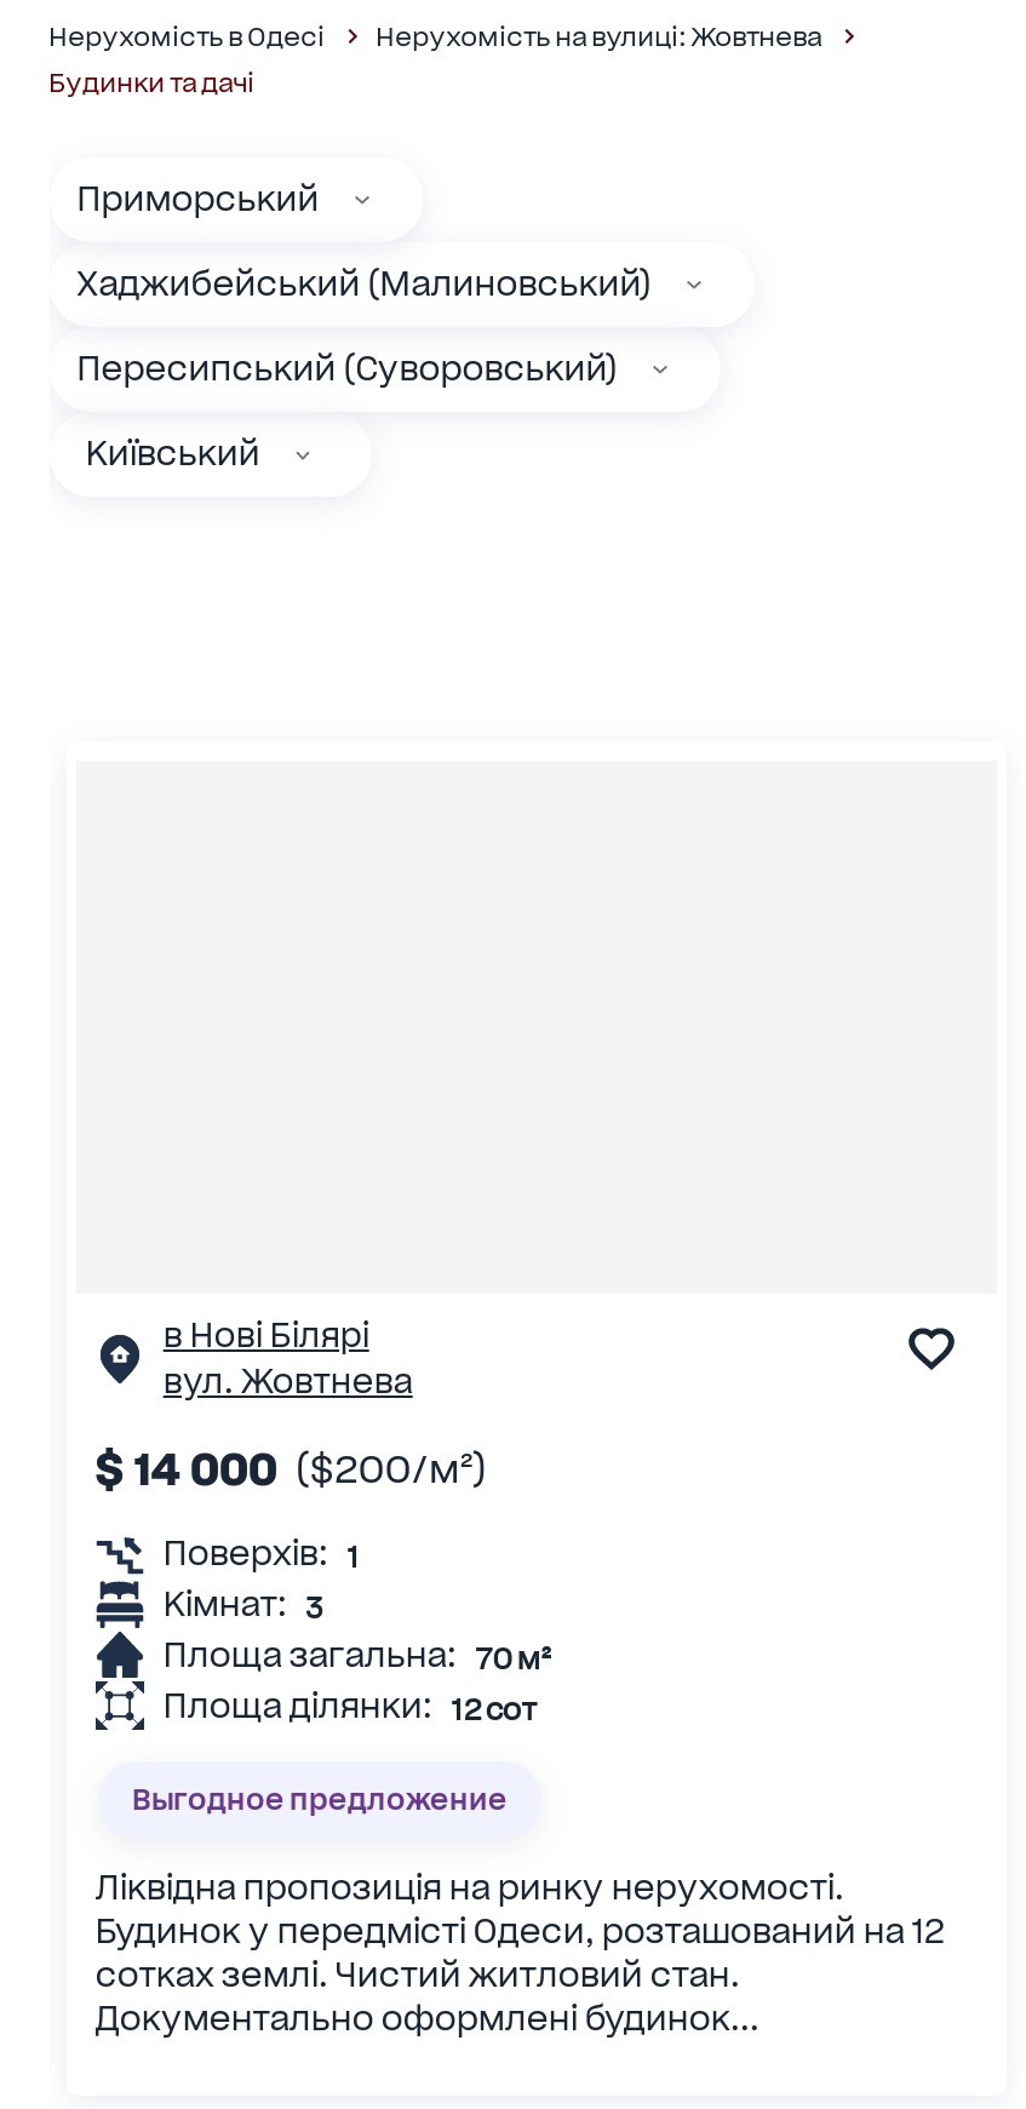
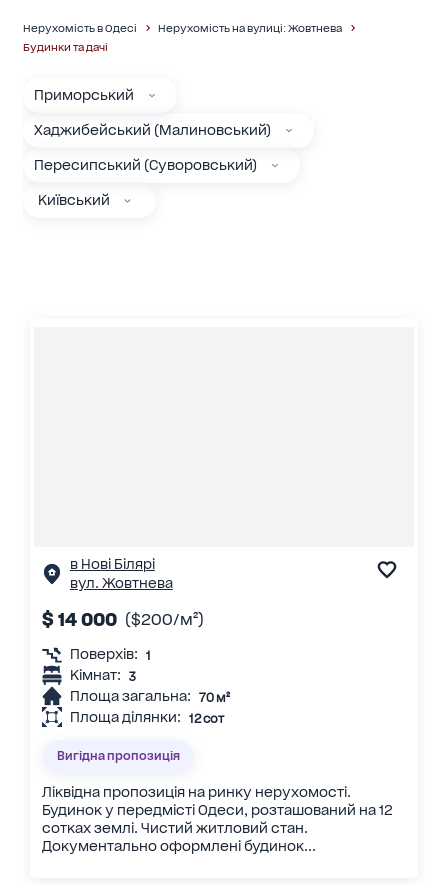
- Выгодное предложение
+ Вигідна пропозиція
